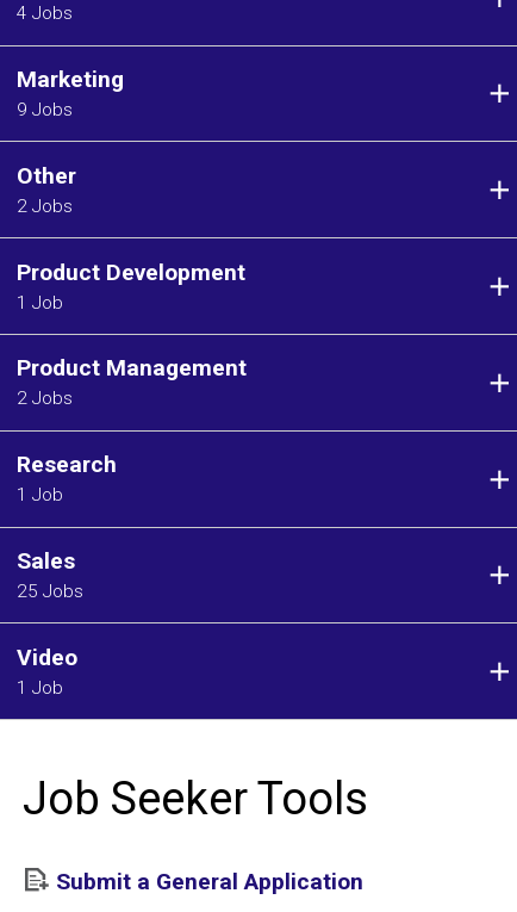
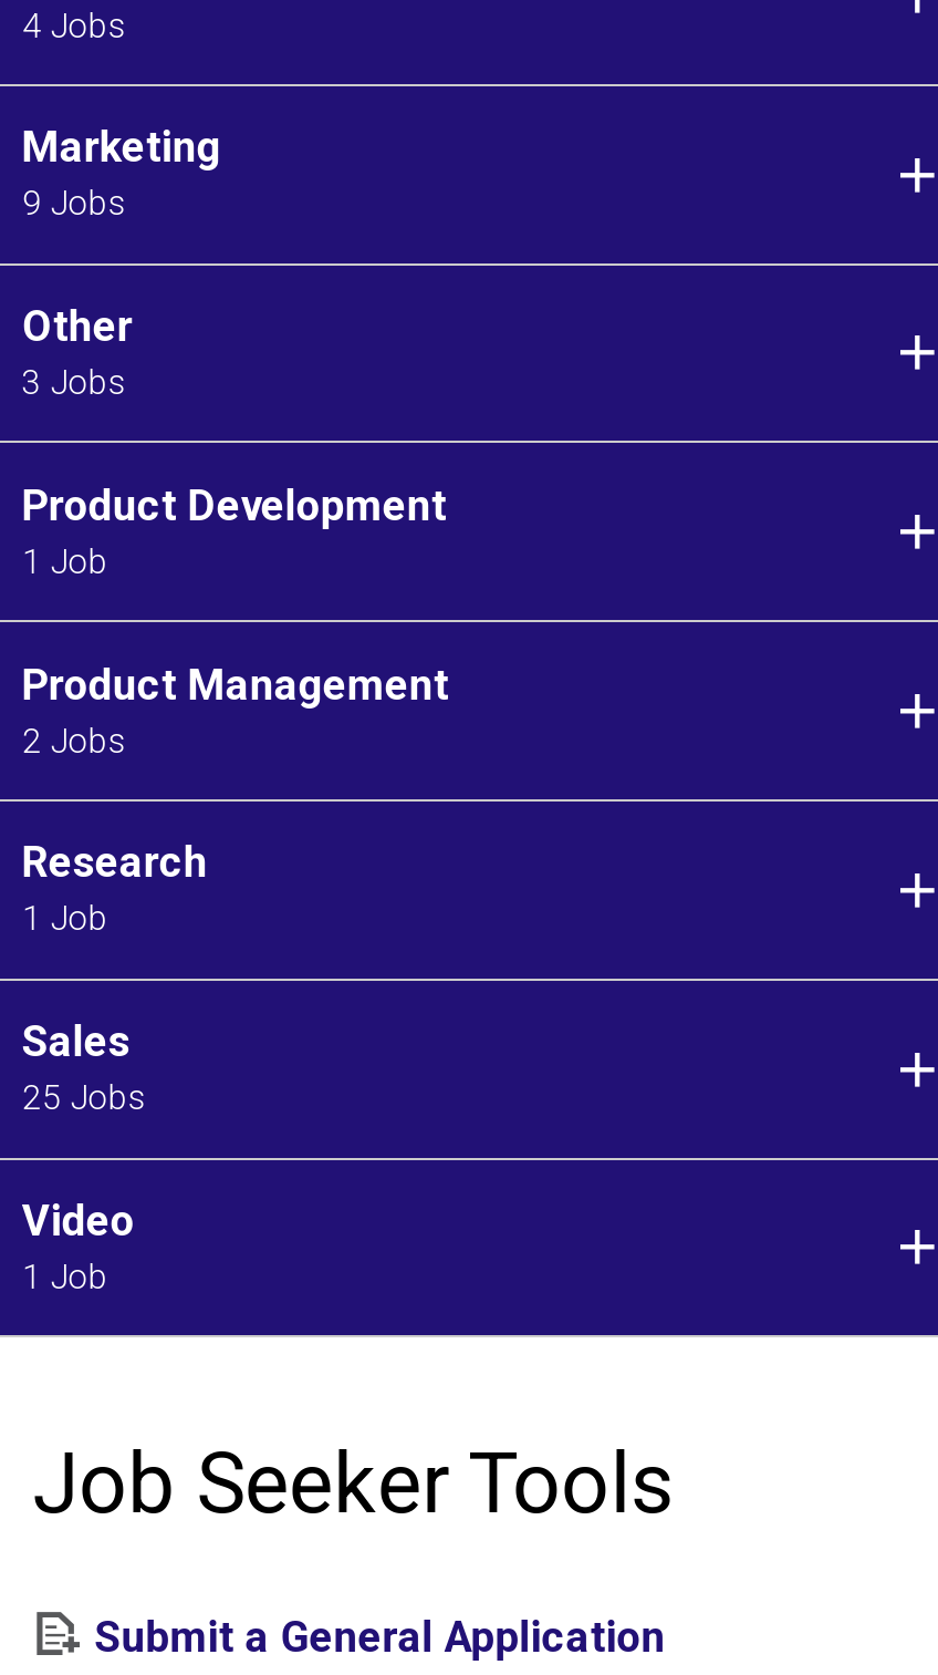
- 2 Jobs
+ 3 Jobs
